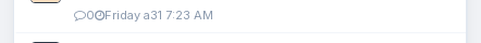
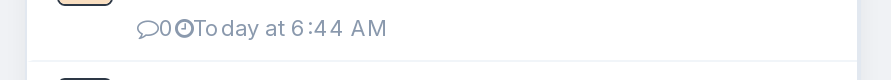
- 0 Friday a31 7:23 AM
+ 0 Today at 6:44 AM
